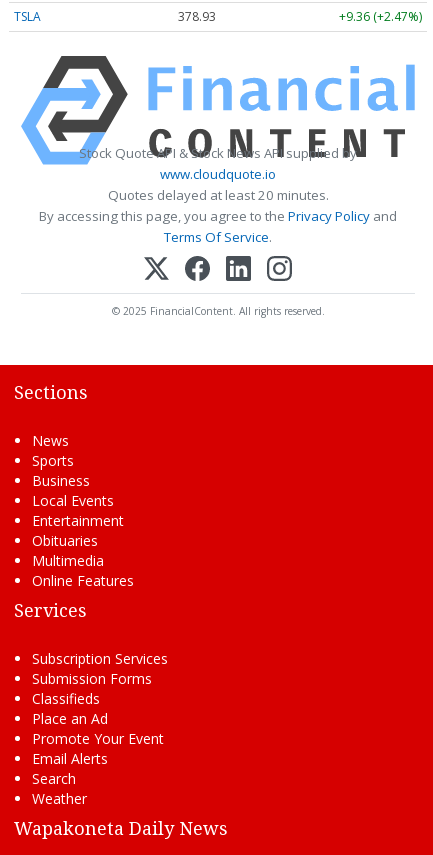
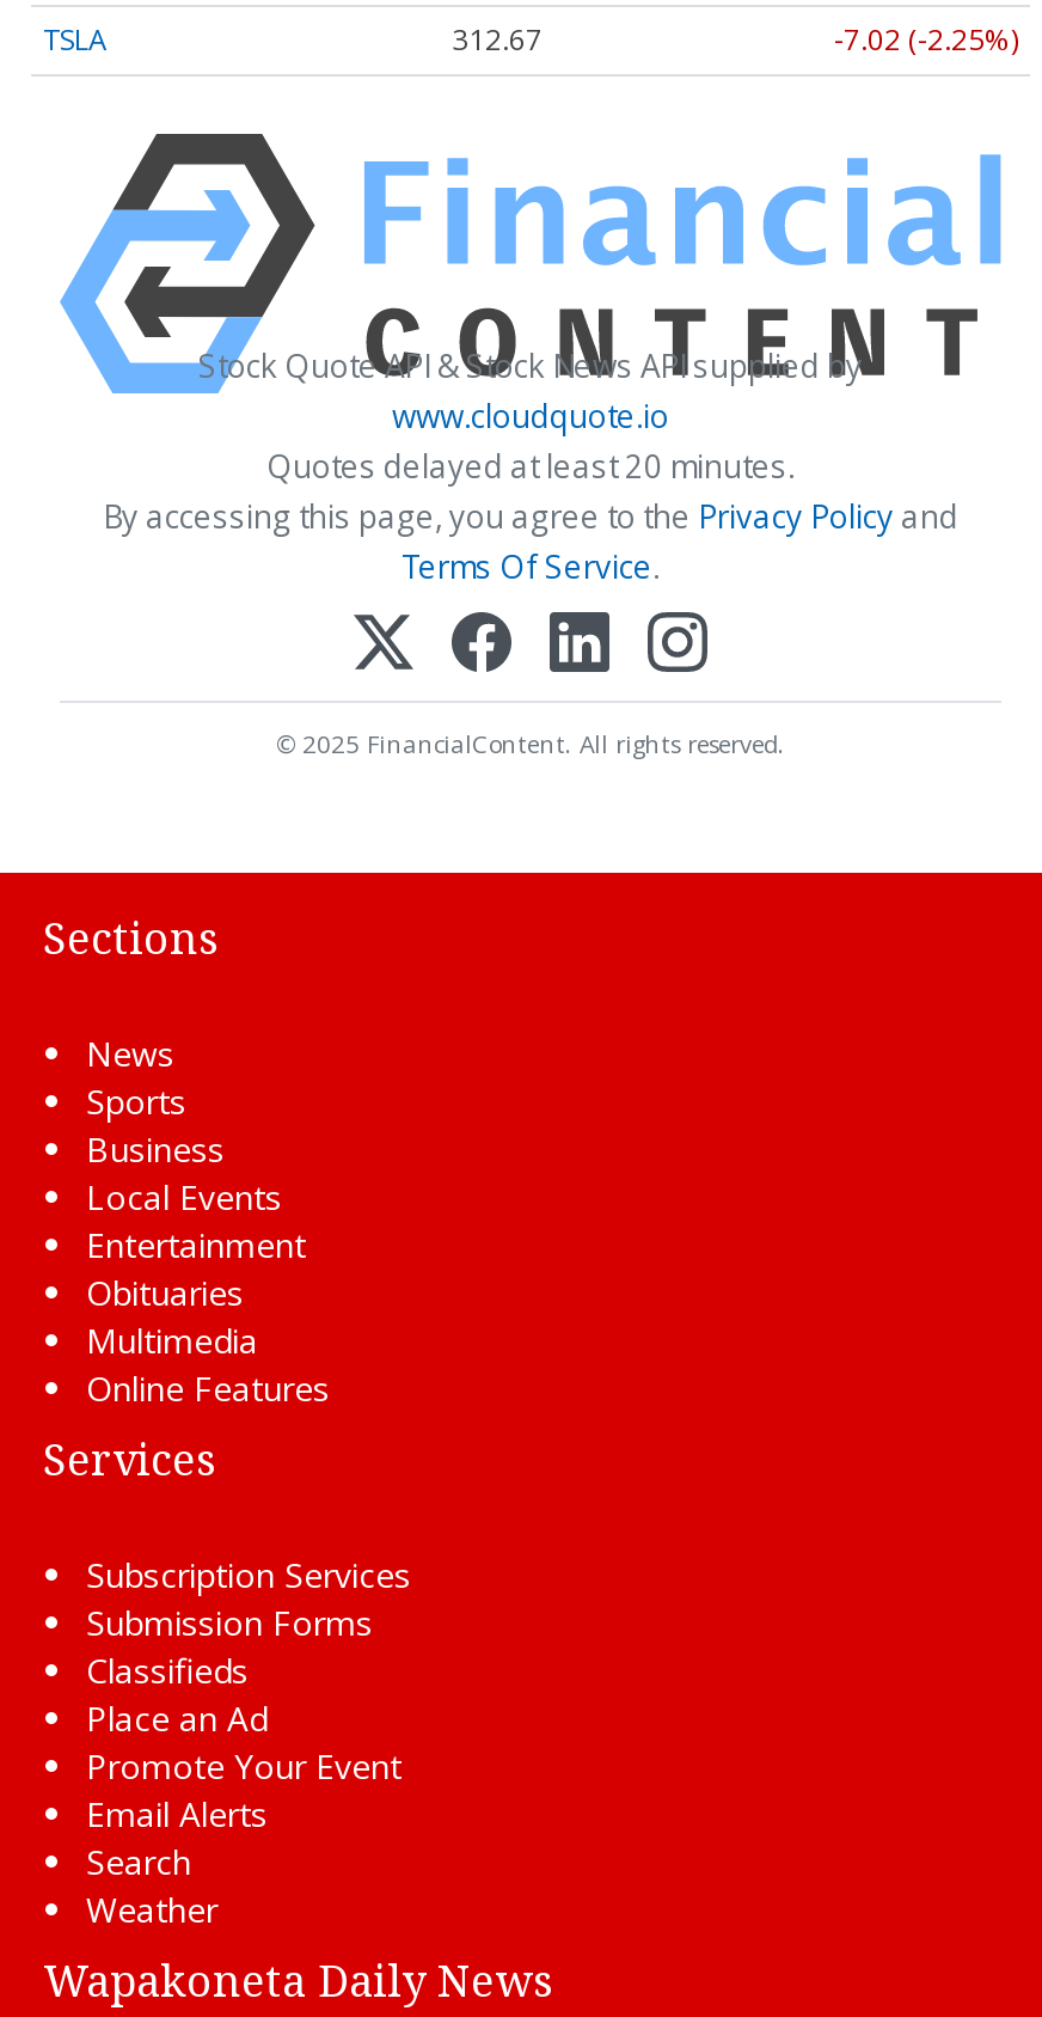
- 378.93
+ 312.67

- +9.36 (+2.47%)
+ -7.02 (-2.25%)
